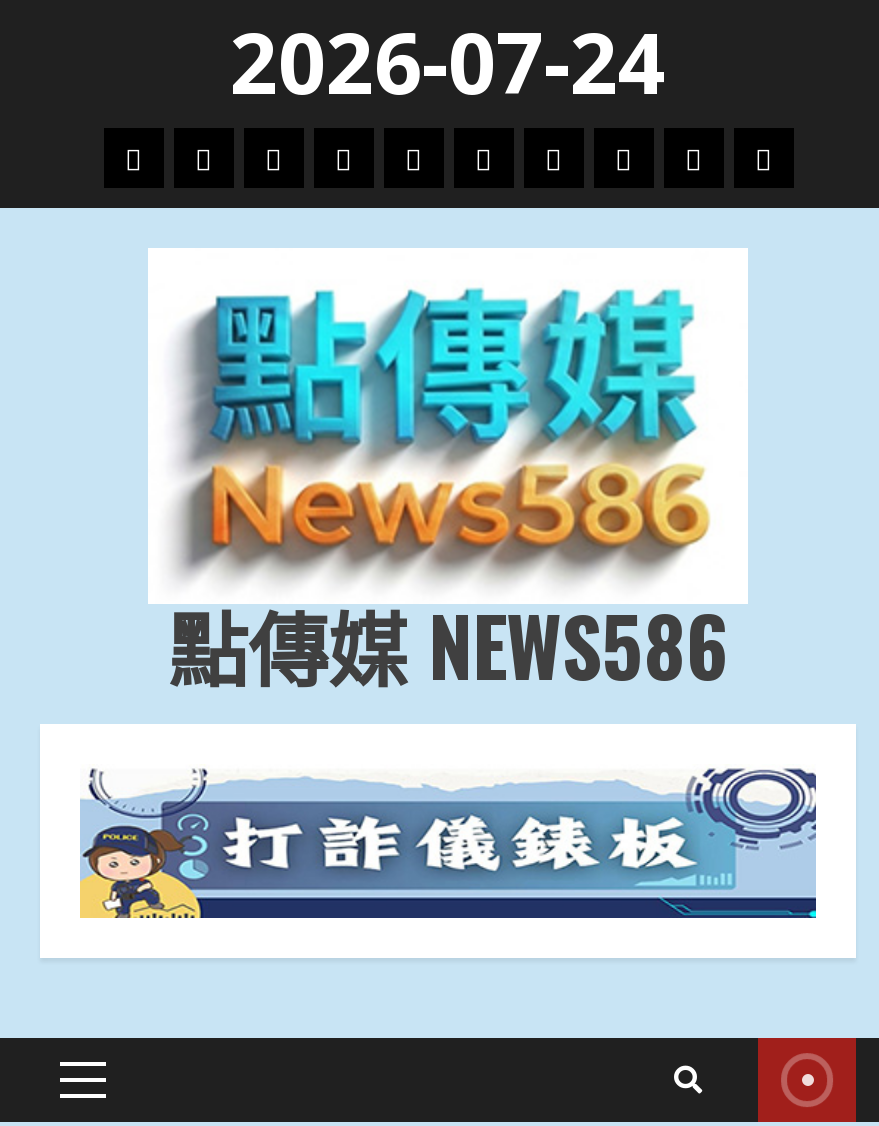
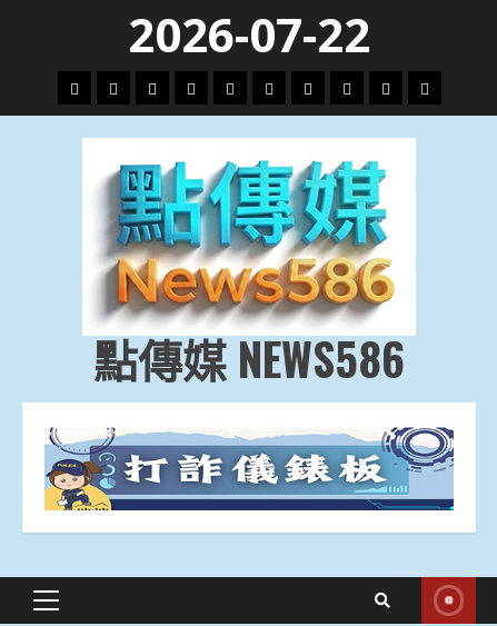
- 2026-07-24
+ 2026-07-22
